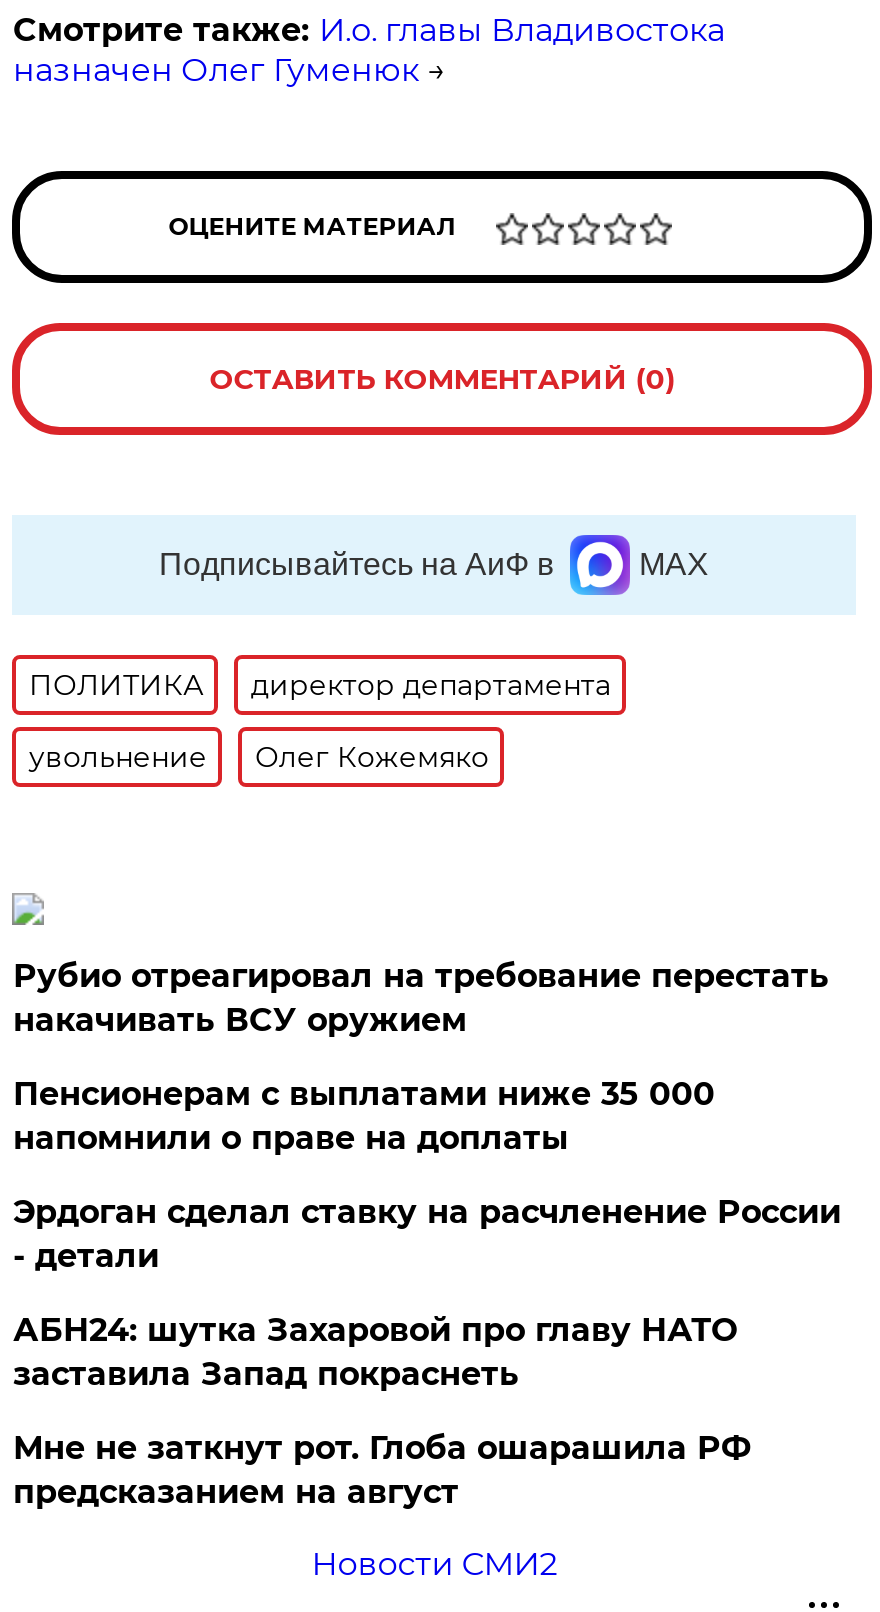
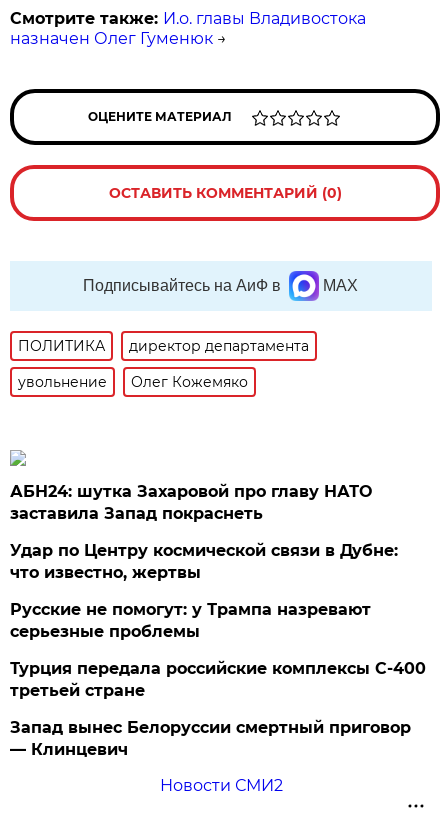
- Рубио отреагировал на требование перестать
- накачивать ВСУ оружием
- Пенсионерам с выплатами ниже 35 000
- напомнили о праве на доплаты
- Эрдоган сделал ставку на расчленение России
- - детали

moved up: АБН24: шутка Захаровой про главу НАТО | заставила Запад покраснеть

- Мне не заткнут рот. Глоба ошарашила РФ
- предсказанием на август
+ Удар по Центру космической связи в Дубне:
+ что известно, жертвы
+ Русские не помогут: у Трампа назревают
+ серьезные проблемы
+ Турция передала российские комплексы С-400
+ третьей стране
+ Запад вынес Белоруссии смертный приговор
+ — Клинцевич
